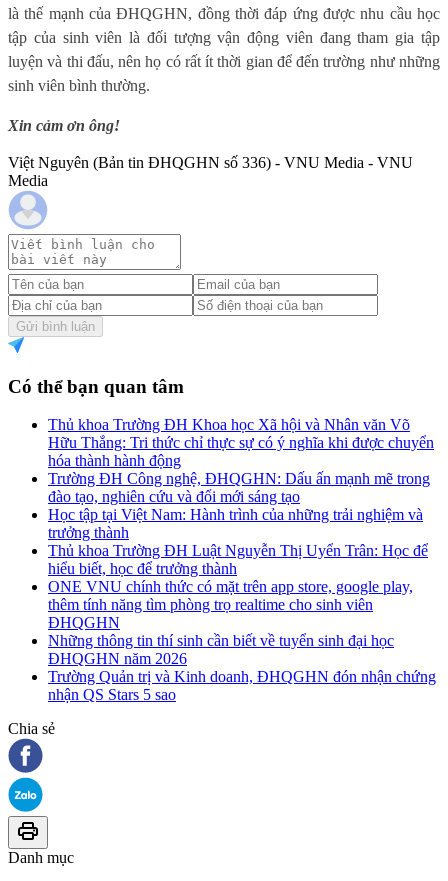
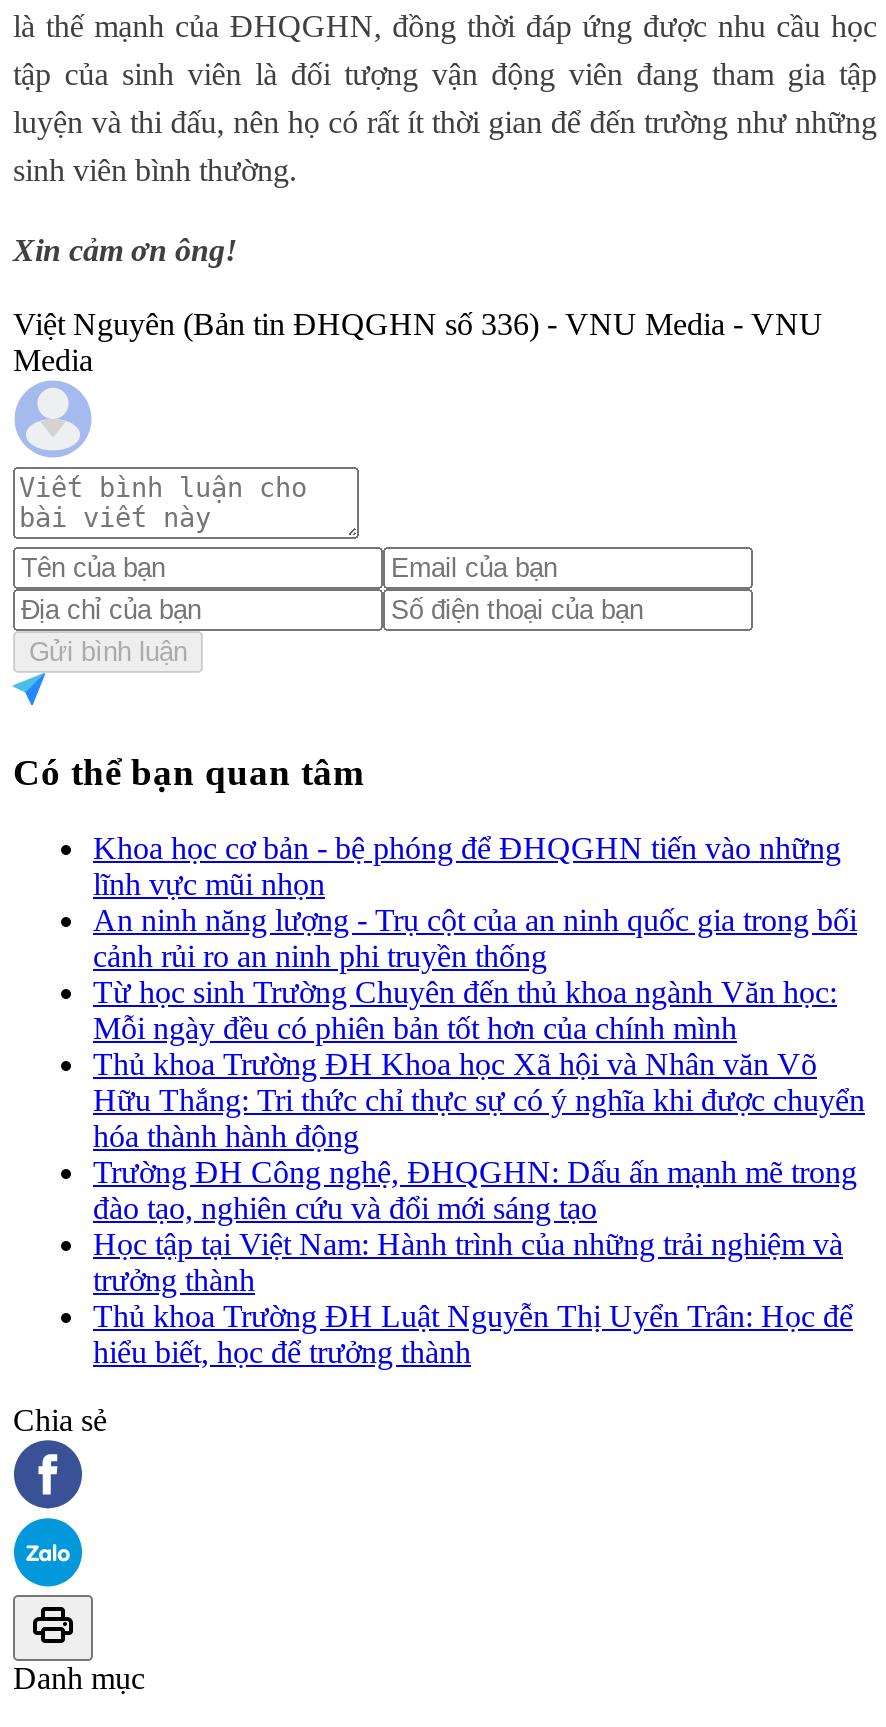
+ Khoa học cơ bản - bệ phóng để ĐHQGHN tiến vào những
+ lĩnh vực mũi nhọn
+ An ninh năng lượng - Trụ cột của an ninh quốc gia trong bối
+ cảnh rủi ro an ninh phi truyền thống
+ Từ học sinh Trường Chuyên đến thủ khoa ngành Văn học:
+ Mỗi ngày đều có phiên bản tốt hơn của chính mình

moved down: Thủ khoa Trường ĐH Khoa học Xã hội và Nhân văn Võ | Hữu Thắng: Tri thức chỉ thực sự có ý nghĩa khi được chuyển | hóa thành hành động | ... | Thủ khoa Trường ĐH Luật Nguyễn Thị Uyển Trân: Học để | hiểu biết, học để trưởng thành

- ONE VNU chính thức có mặt trên app store, google play,
- thêm tính năng tìm phòng trọ realtime cho sinh viên
- ĐHQGHN
- Những thông tin thí sinh cần biết về tuyển sinh đại học
- ĐHQGHN năm 2026
- Trường Quản trị và Kinh doanh, ĐHQGHN đón nhận chứng
- nhận QS Stars 5 sao
